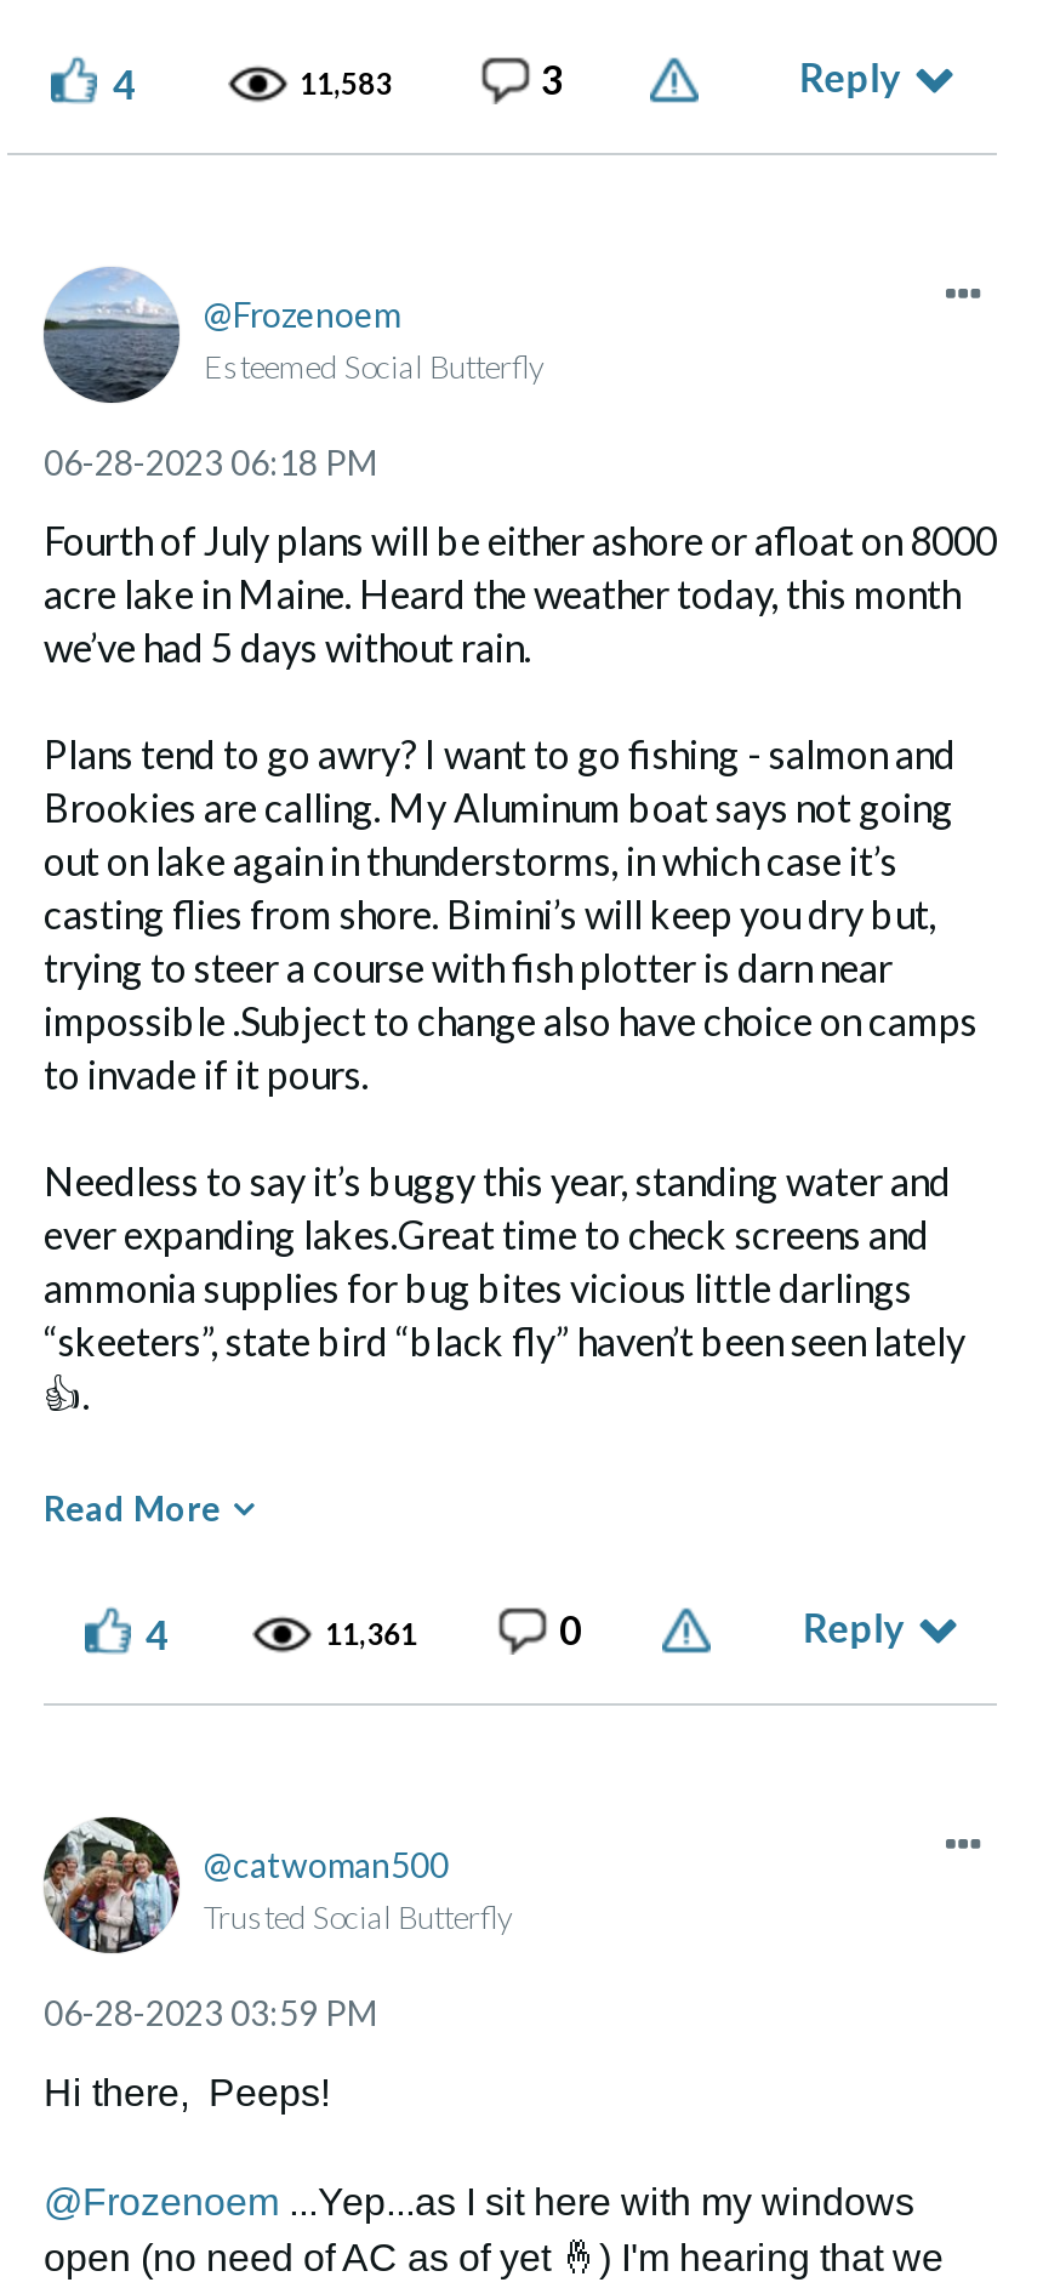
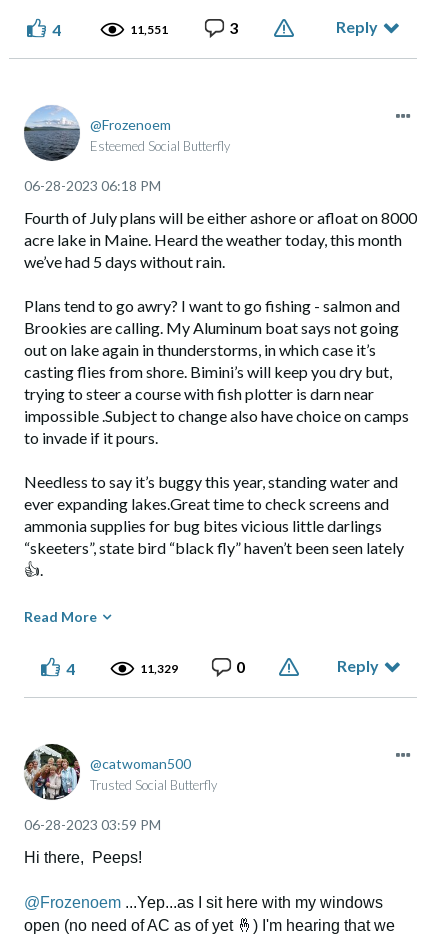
- 11,583
+ 11,551

- 11,361
+ 11,329
